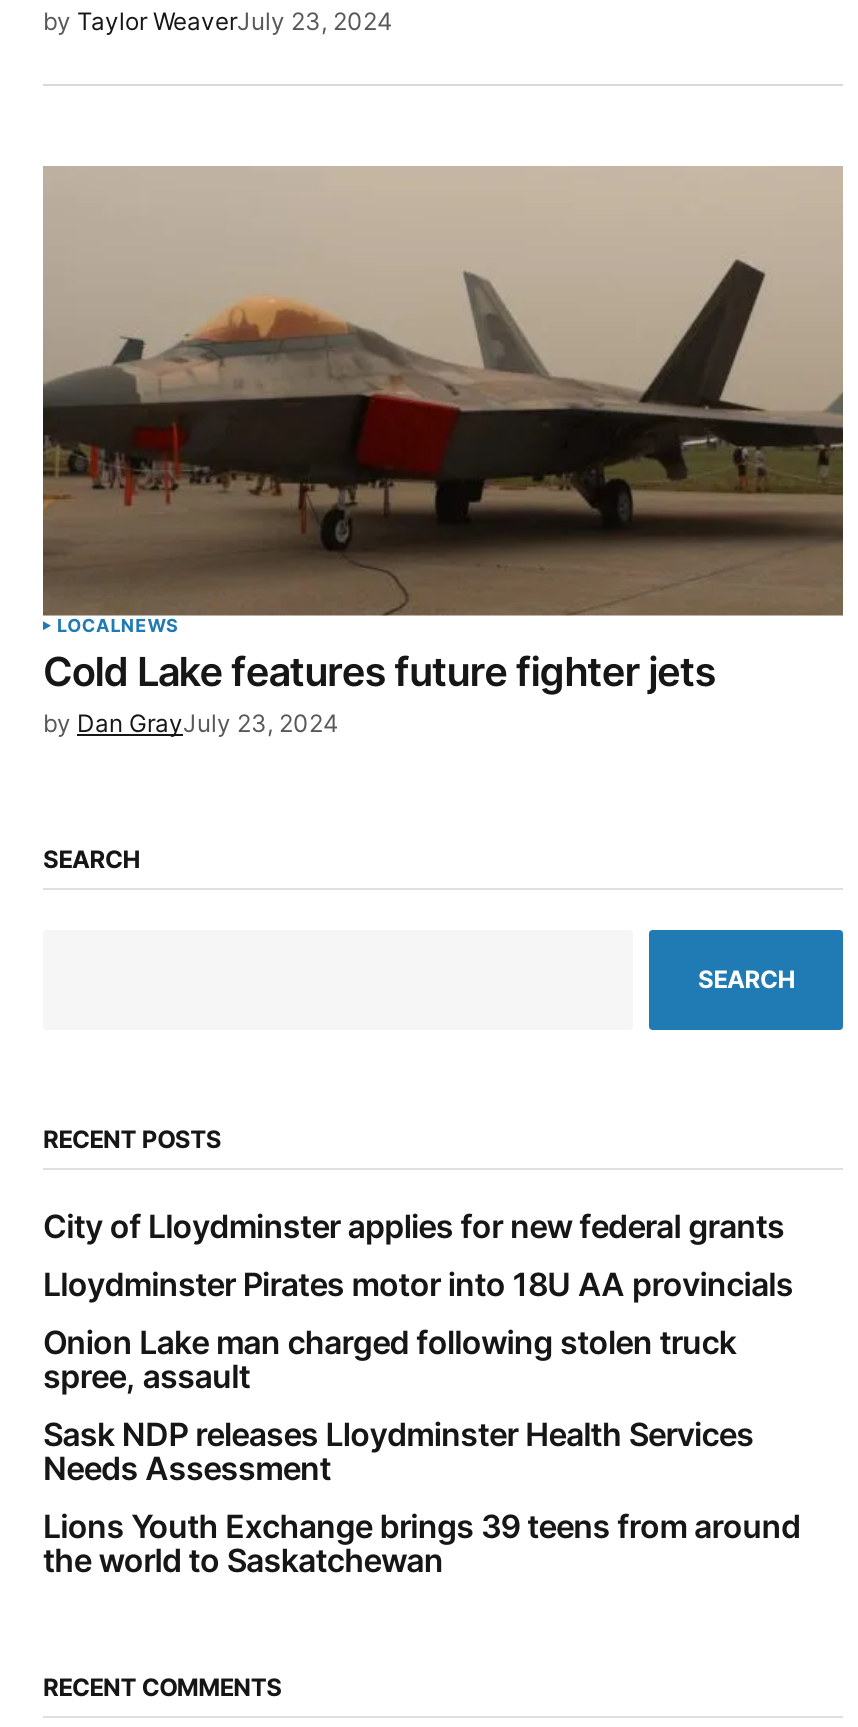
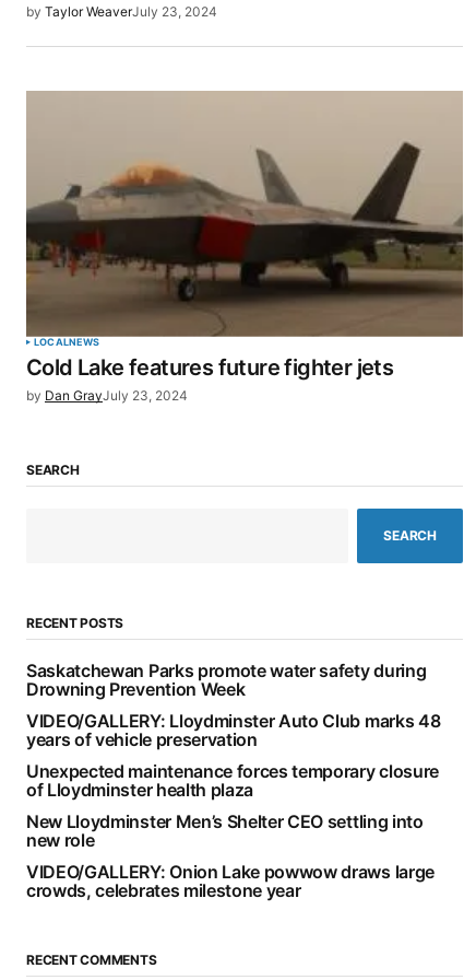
- City of Lloydminster applies for new federal grants
- Lloydminster Pirates motor into 18U AA provincials
- Onion Lake man charged following stolen truck
- spree, assault
- Sask NDP releases Lloydminster Health Services
- Needs Assessment
- Lions Youth Exchange brings 39 teens from around
- the world to Saskatchewan
+ Saskatchewan Parks promote water safety during
+ Drowning Prevention Week
+ VIDEO/GALLERY: Lloydminster Auto Club marks 48
+ years of vehicle preservation
+ Unexpected maintenance forces temporary closure
+ of Lloydminster health plaza
+ New Lloydminster Men’s Shelter CEO settling into
+ new role
+ VIDEO/GALLERY: Onion Lake powwow draws large
+ crowds, celebrates milestone year
